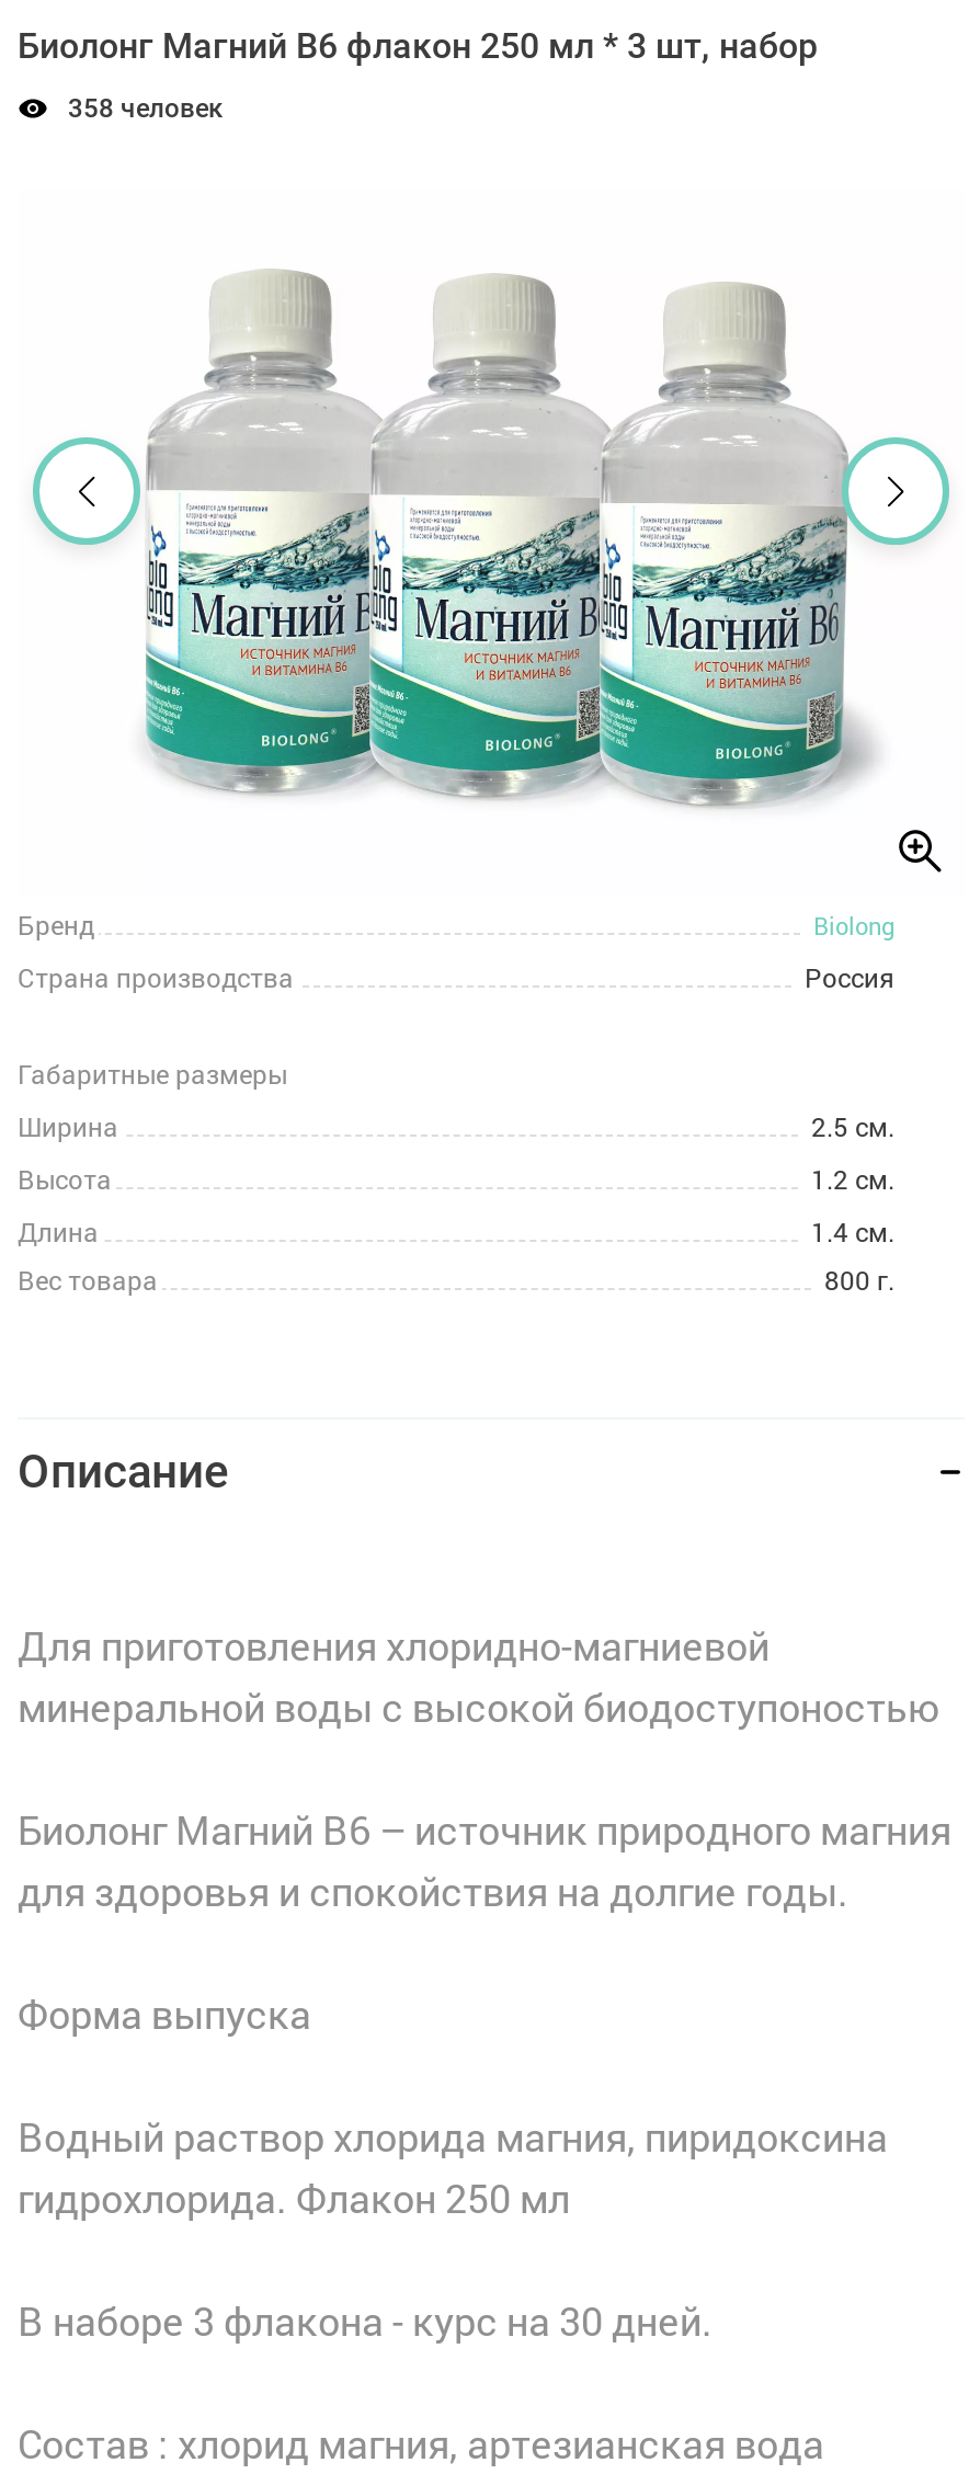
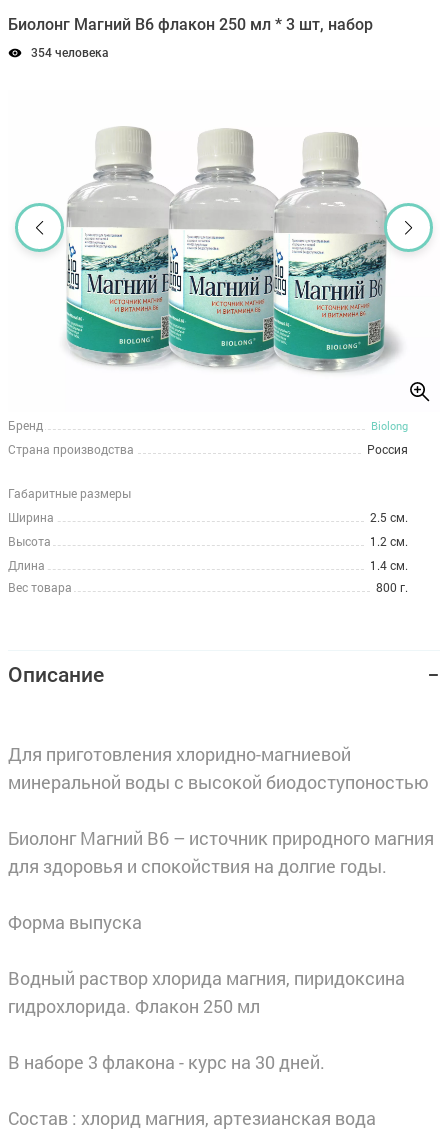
- 358 человек
+ 354 человека
